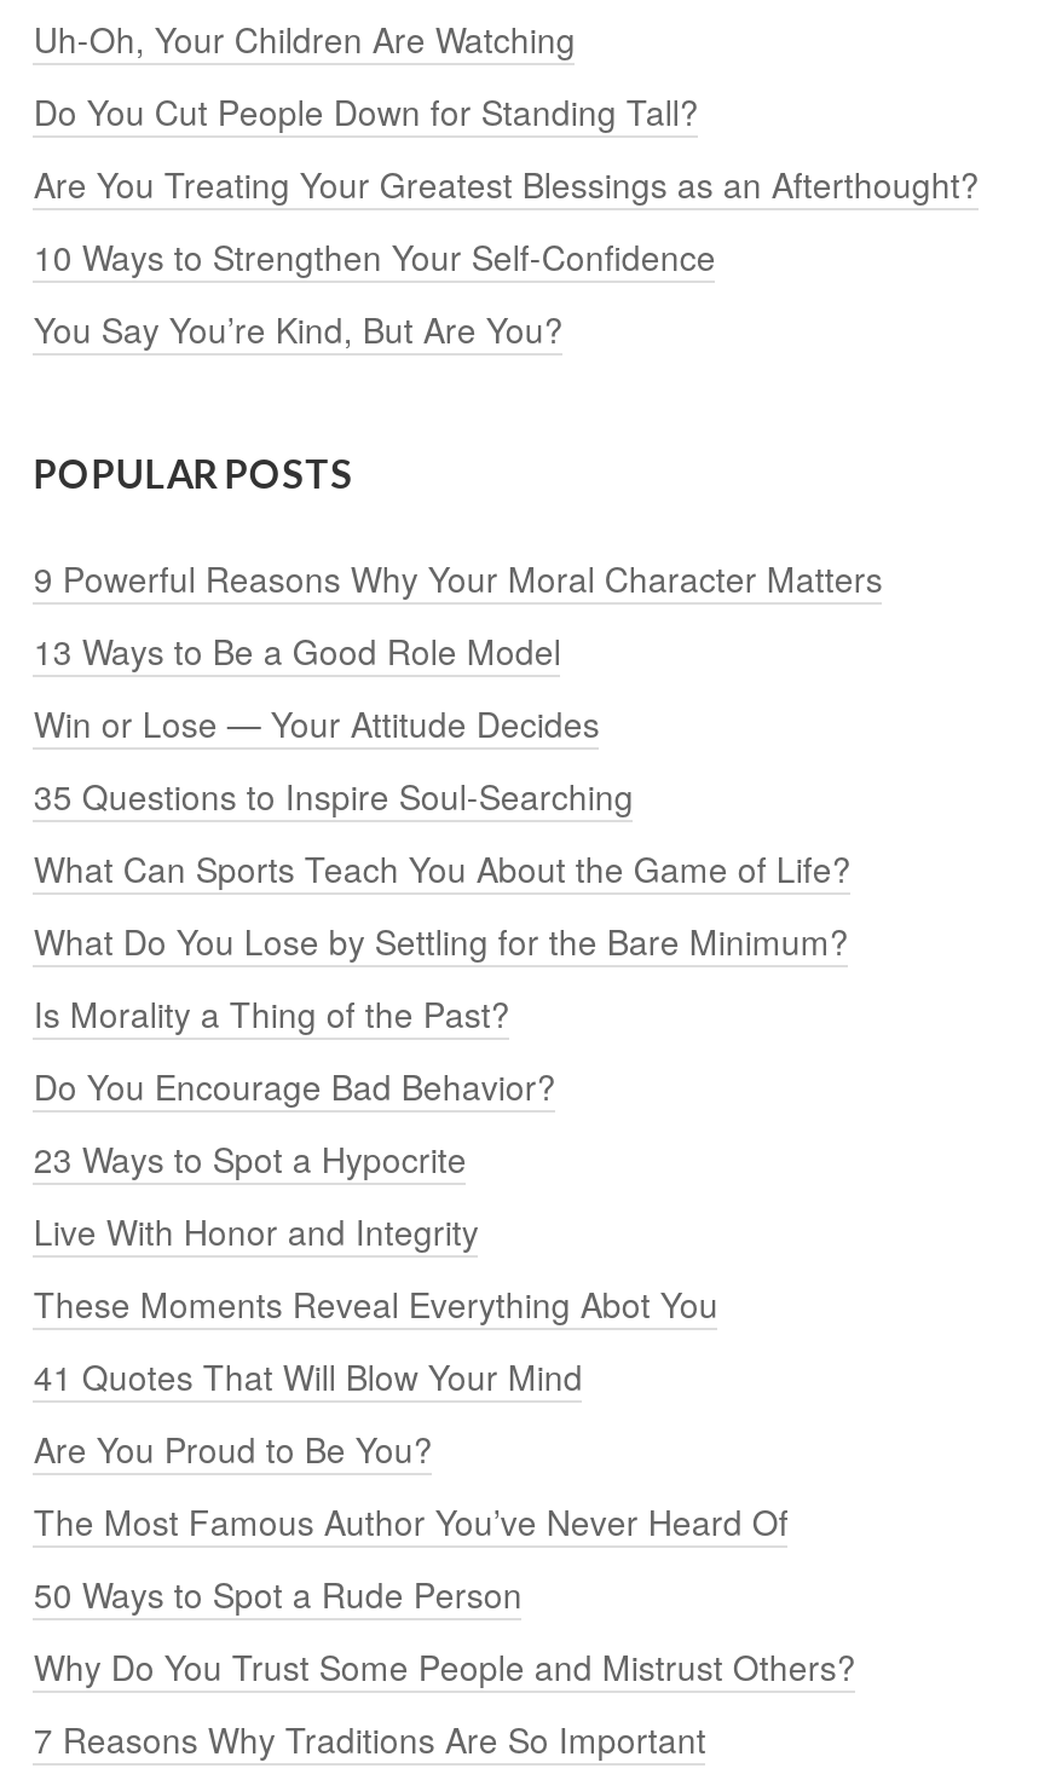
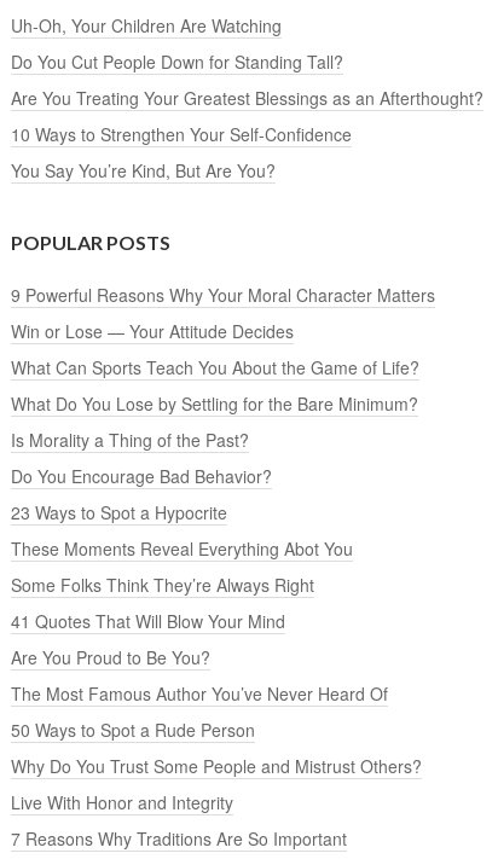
- 13 Ways to Be a Good Role Model

- 35 Questions to Inspire Soul-Searching

moved up: What Can Sports Teach You About the Game of Life? | What Do You Lose by Settling for the Bare Minimum? | Is Morality a Thing of the Past? | Do You Encourage Bad Behavior? | 23 Ways to Spot a Hypocrite

moved down: Live With Honor and Integrity

moved up: These Moments Reveal Everything Abot You

+ Some Folks Think They’re Always Right

moved up: 41 Quotes That Will Blow Your Mind | Are You Proud to Be You? | The Most Famous Author You’ve Never Heard Of | 50 Ways to Spot a Rude Person | Why Do You Trust Some People and Mistrust Others?
